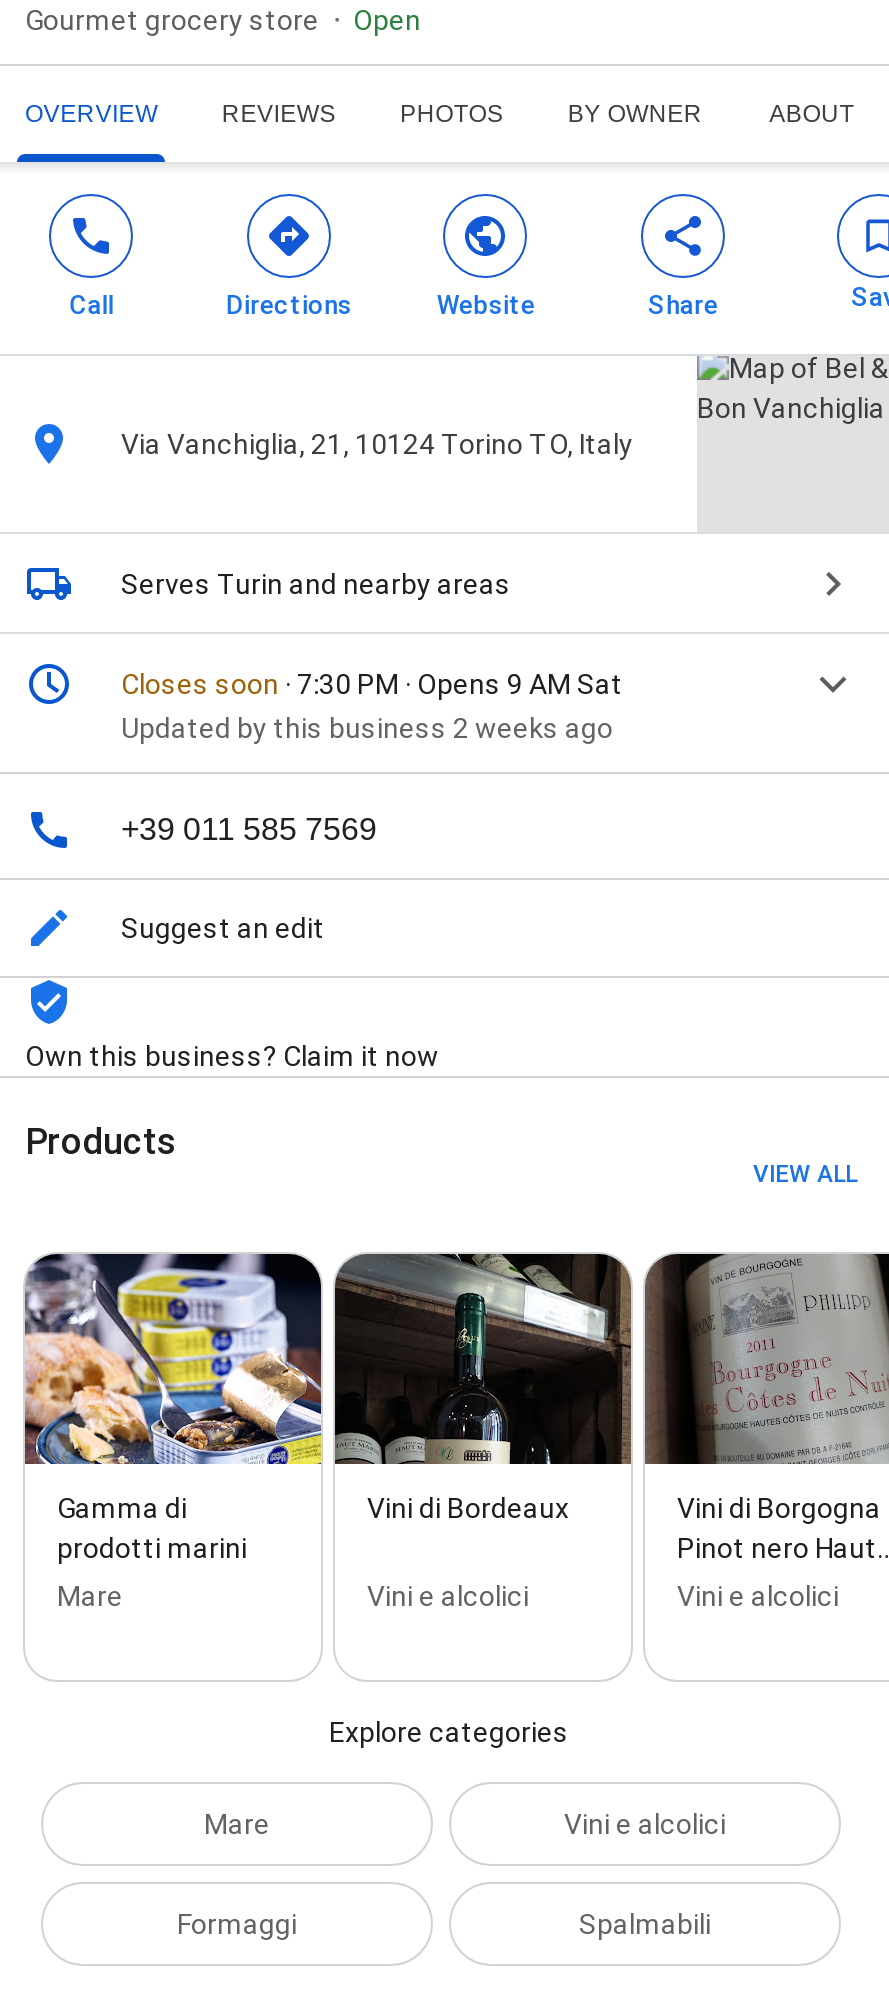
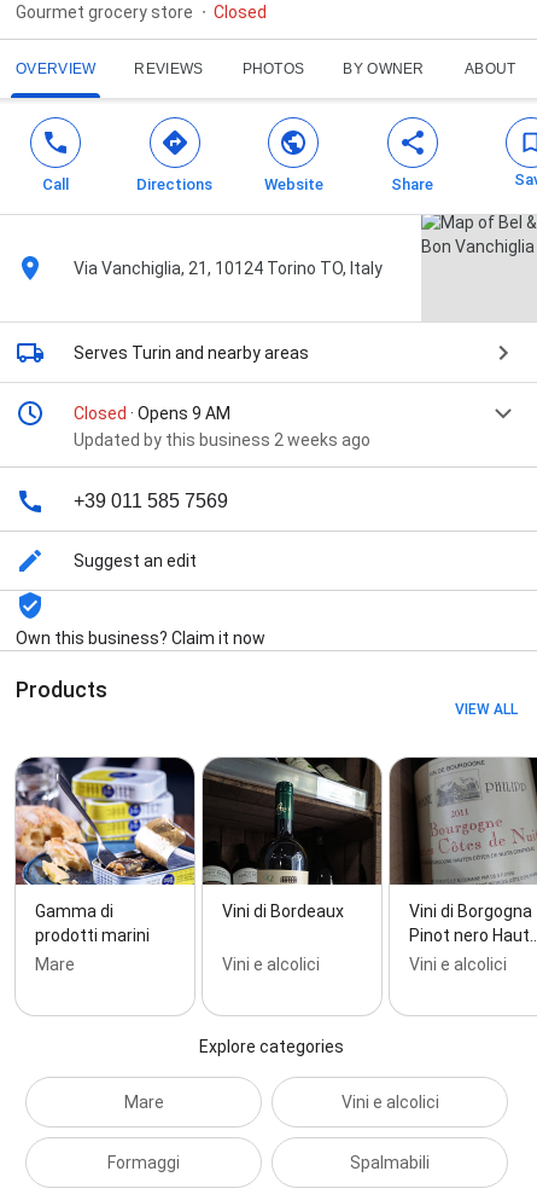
- Open
+ Closed

- Closes soon · 7:30 PM · Opens 9 AM Sat
+ Closed · Opens 9 AM
